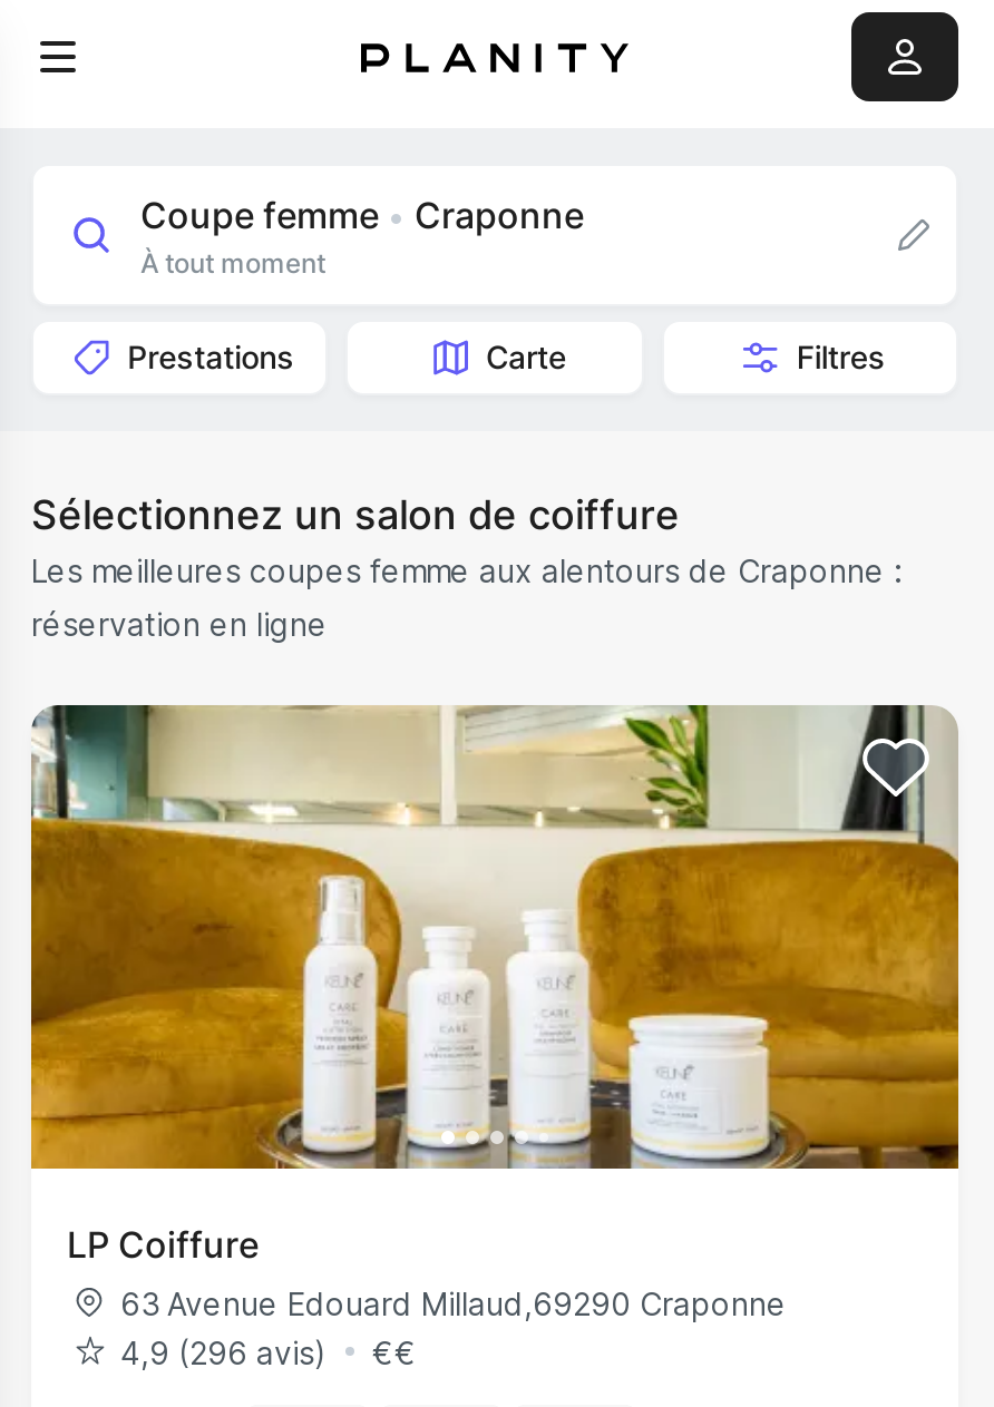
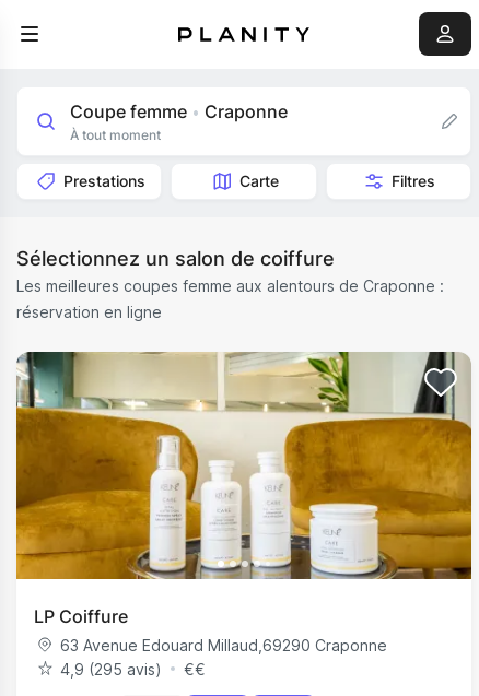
- 4,9 (296 avis)
+ 4,9 (295 avis)
